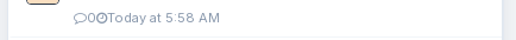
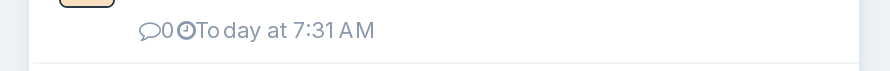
- 0 Today at 5:58 AM
+ 0 Today at 7:31 AM
